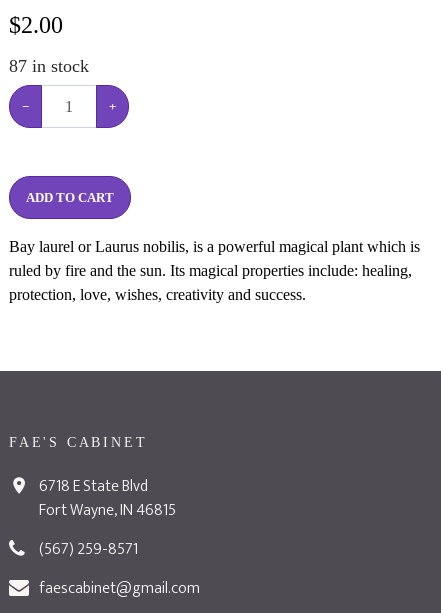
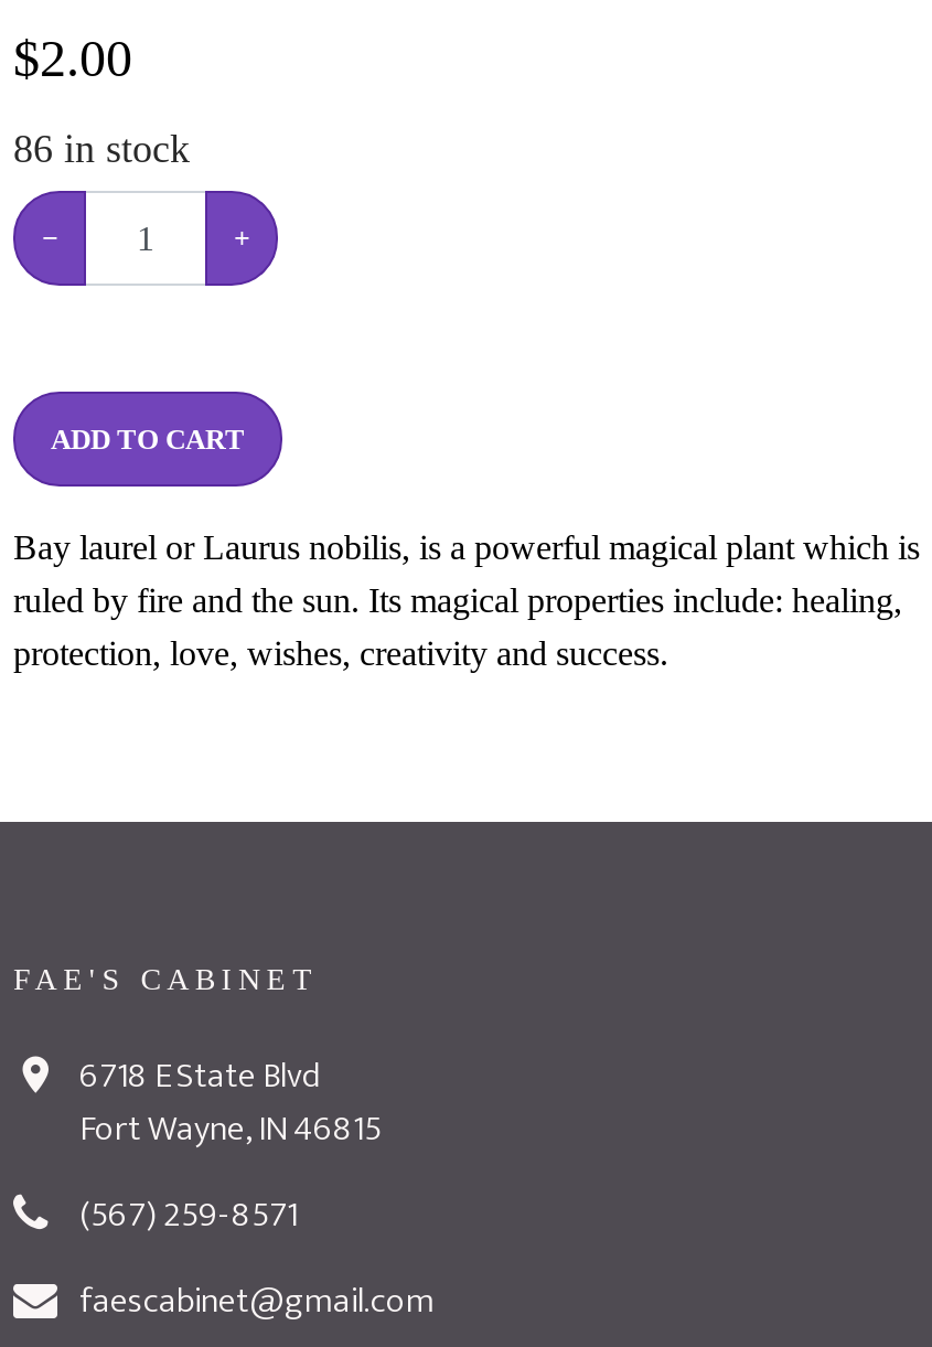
- 87 in stock
+ 86 in stock
